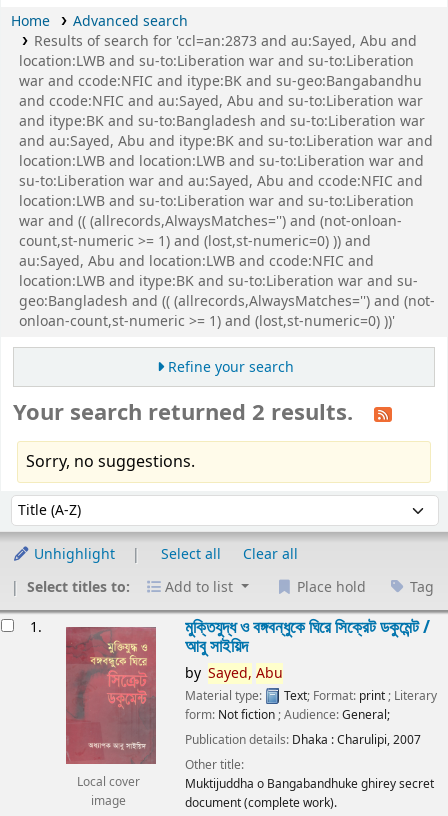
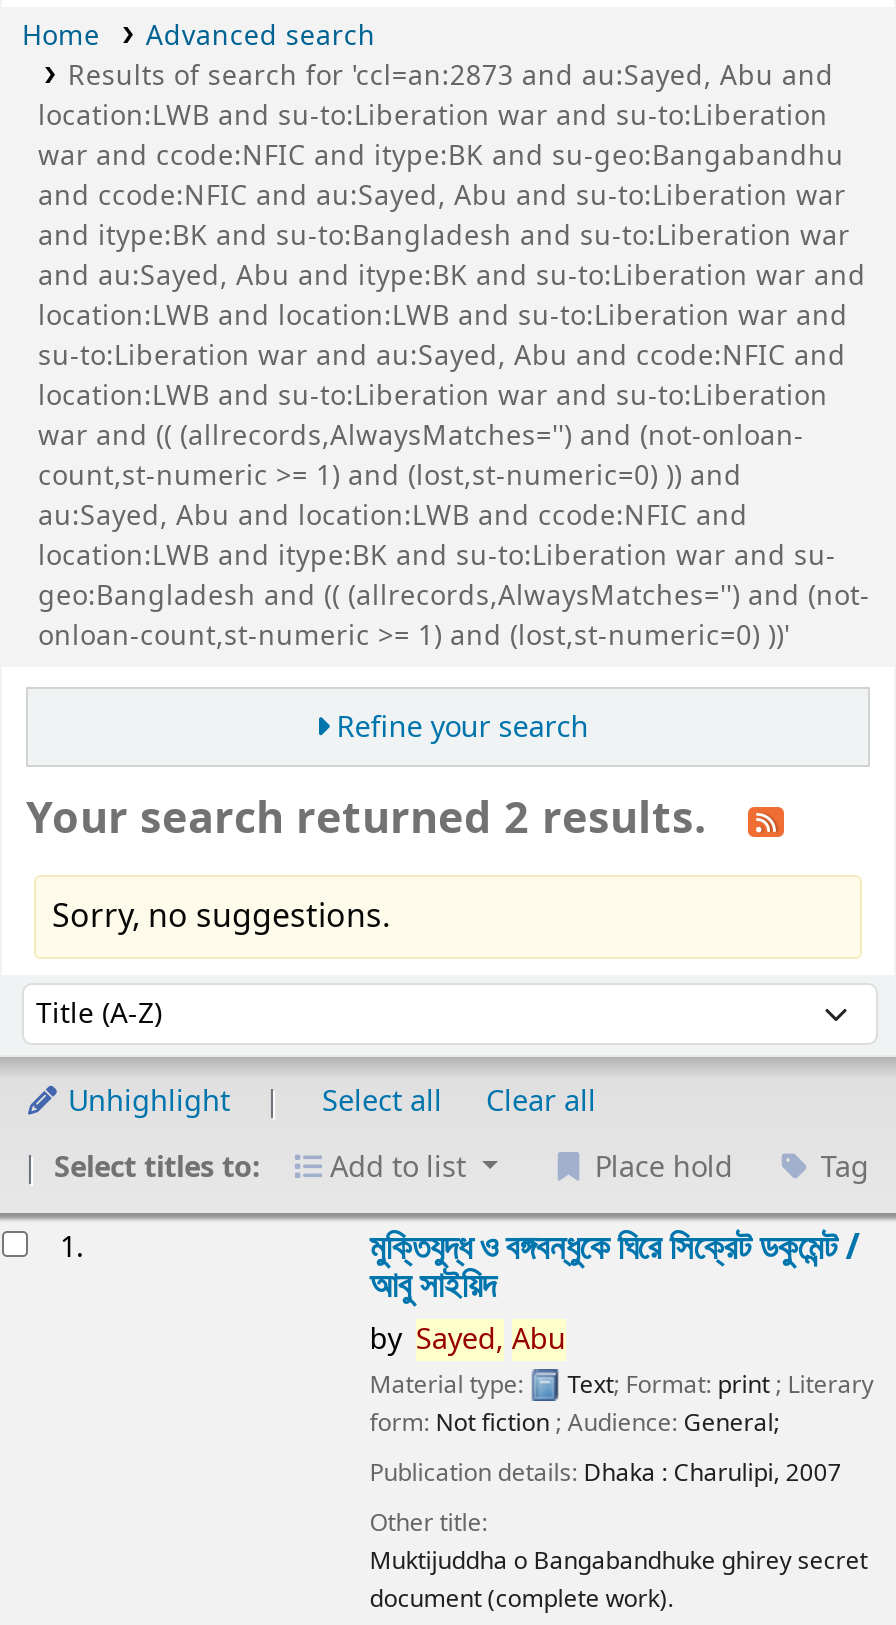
- [image]
- Local cover
- image
